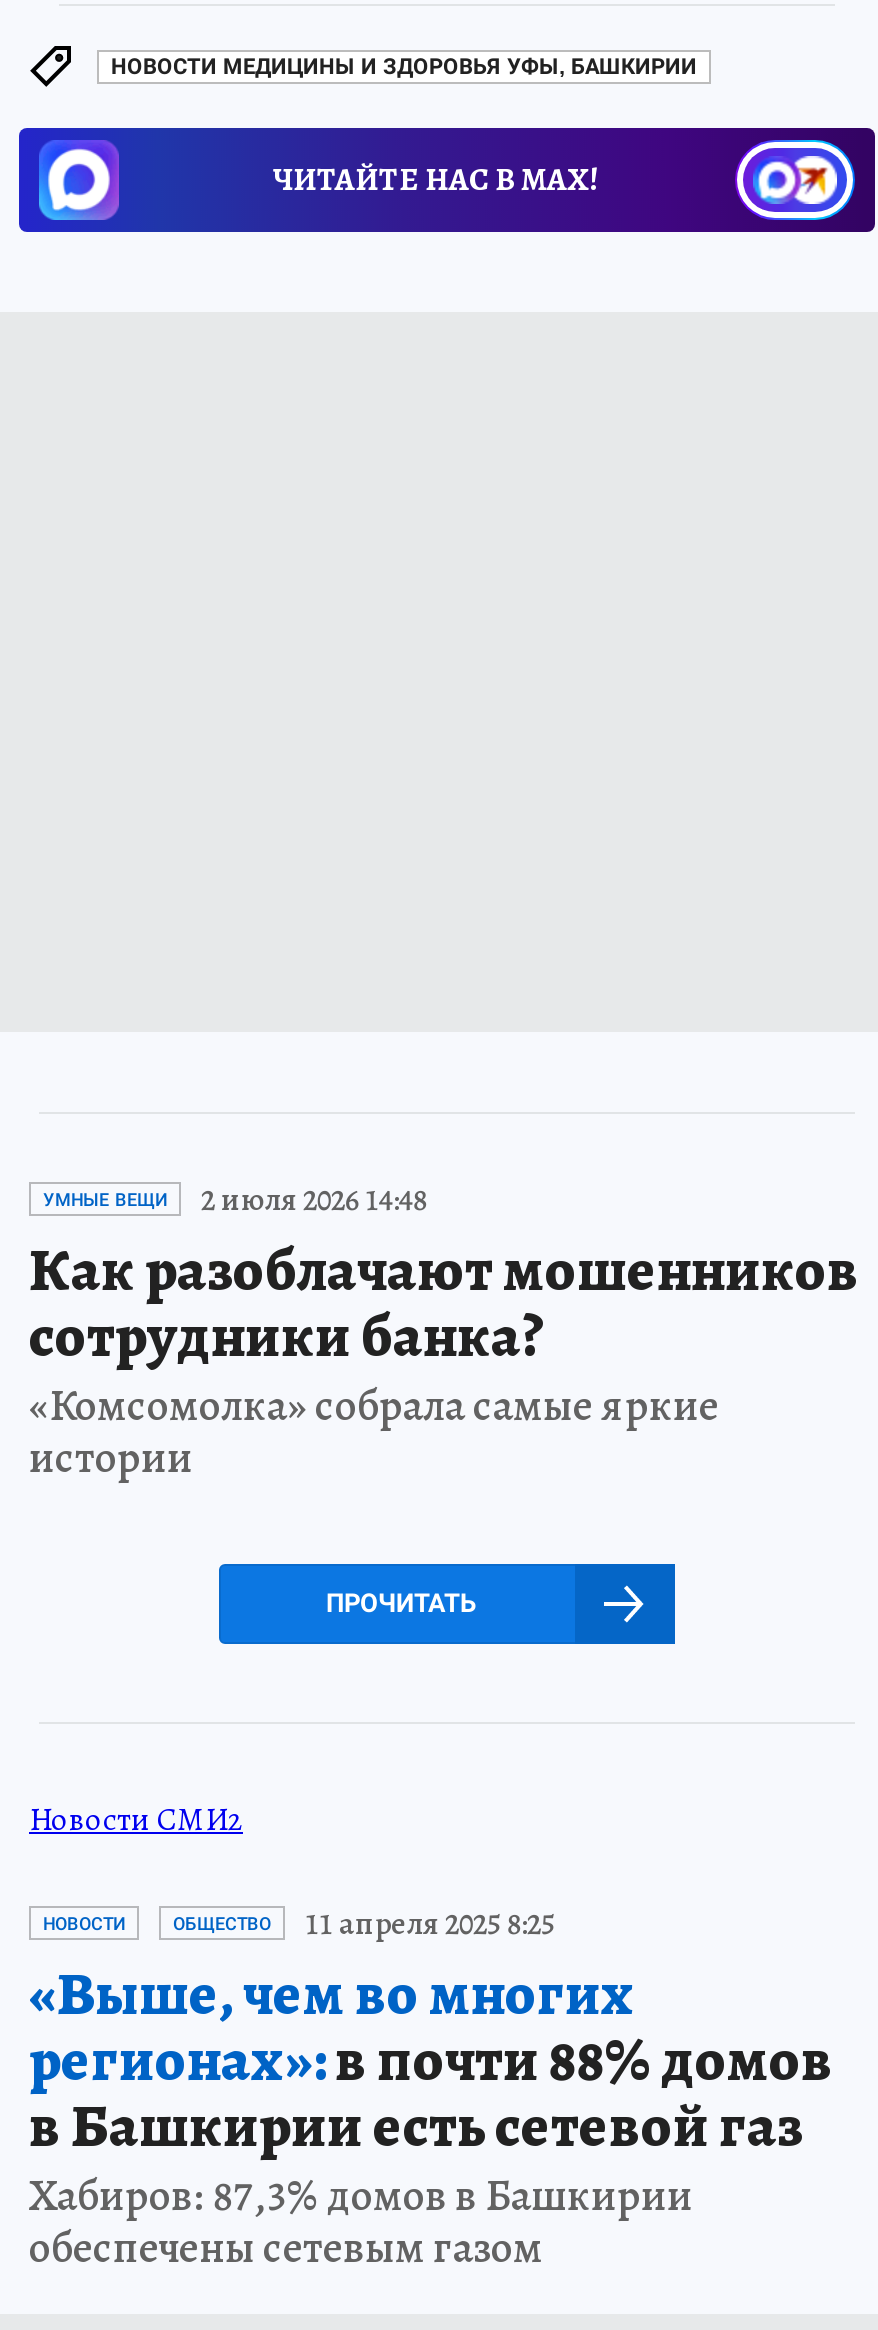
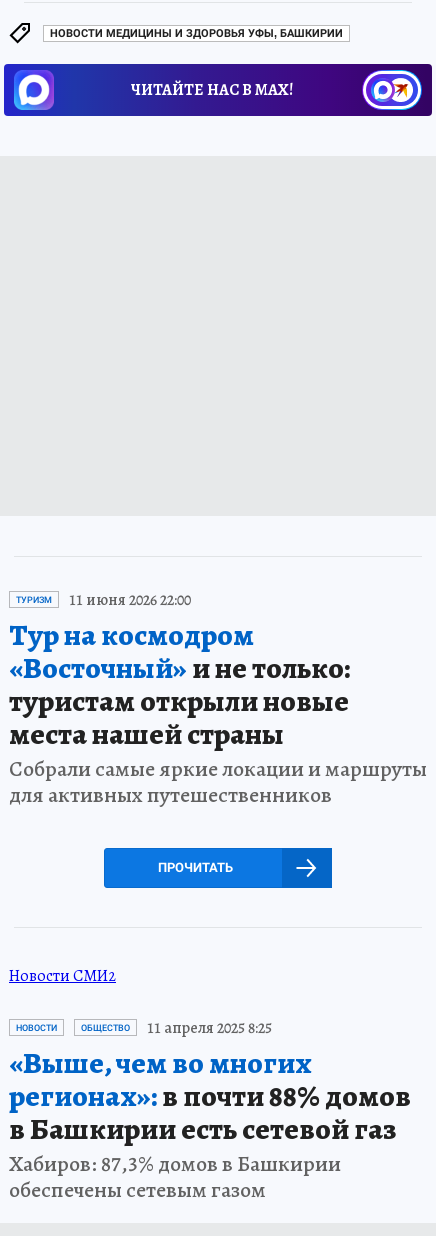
- УМНЫЕ ВЕЩИ
- 2 июля 2026 14:48
- Как разоблачают мошенников
- сотрудники банка?
- «Комсомолка» собрала самые яркие
- истории
+ ТУРИЗМ
+ 11 июня 2026 22:00
+ Тур на космодром
+ «Восточный»и не только:
+ туристам открыли новые
+ места нашей страны
+ Собрали самые яркие локации и маршруты
+ для активных путешественников
